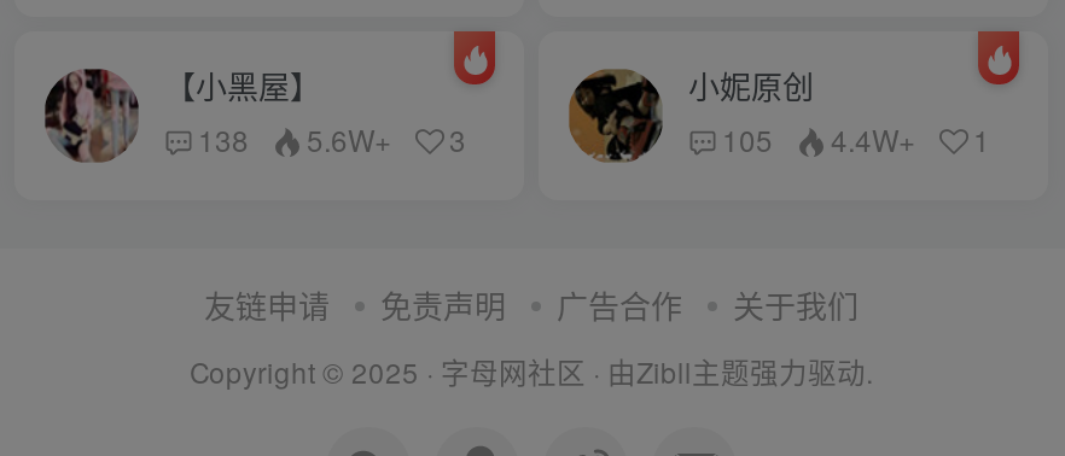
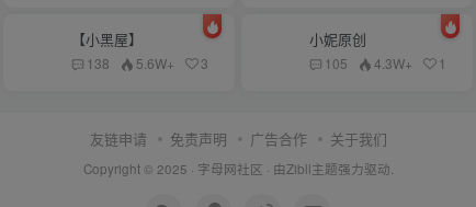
- [image]

- [image]

- 105 4.4W+ 1
+ 105 4.3W+ 1
